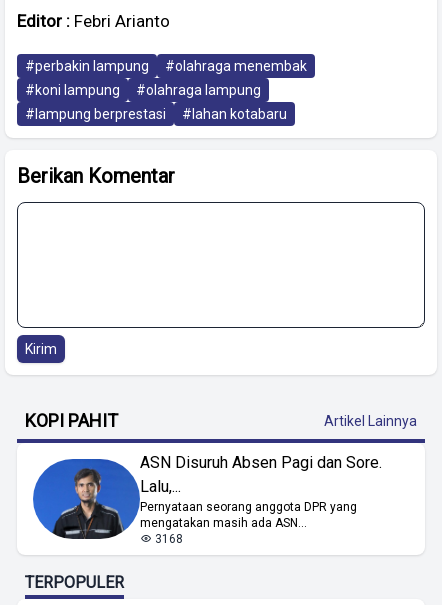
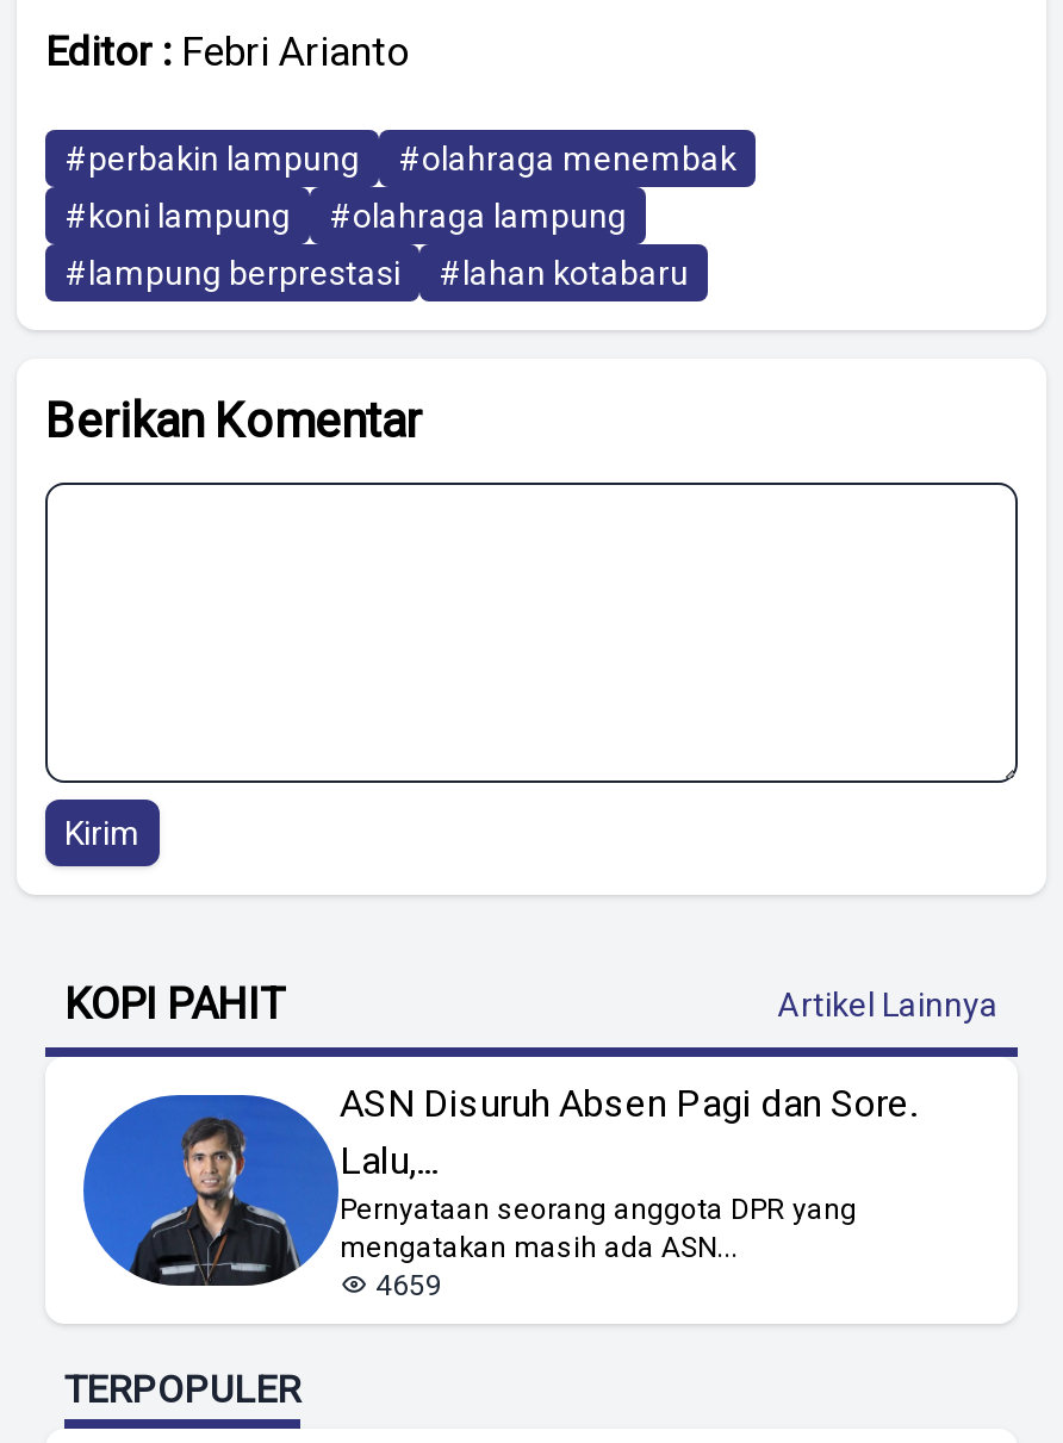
- 3168
+ 4659
